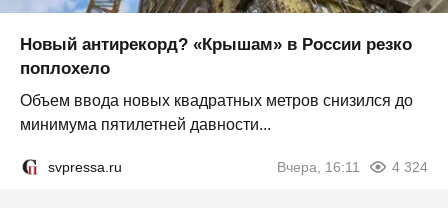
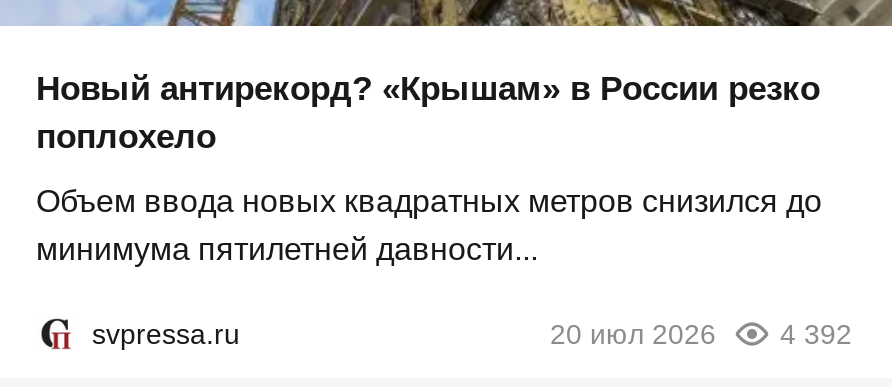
- Вчера, 16:11
- 4 324
+ 20 июл 2026
+ 4 392
